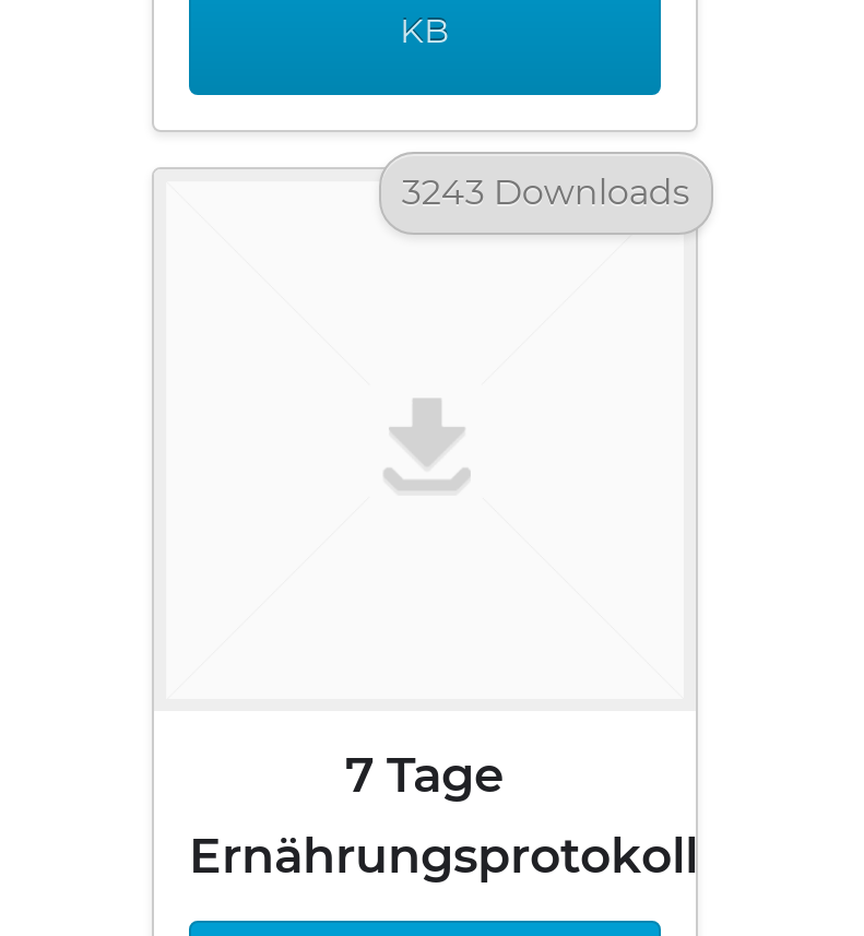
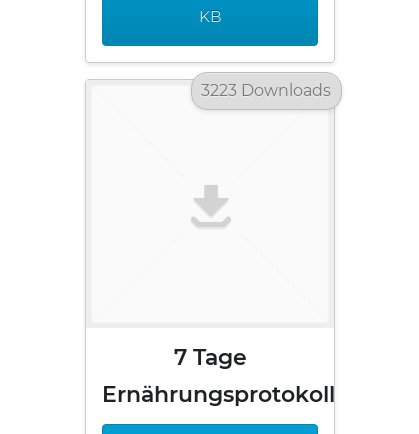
- 3243 Downloads
+ 3223 Downloads
